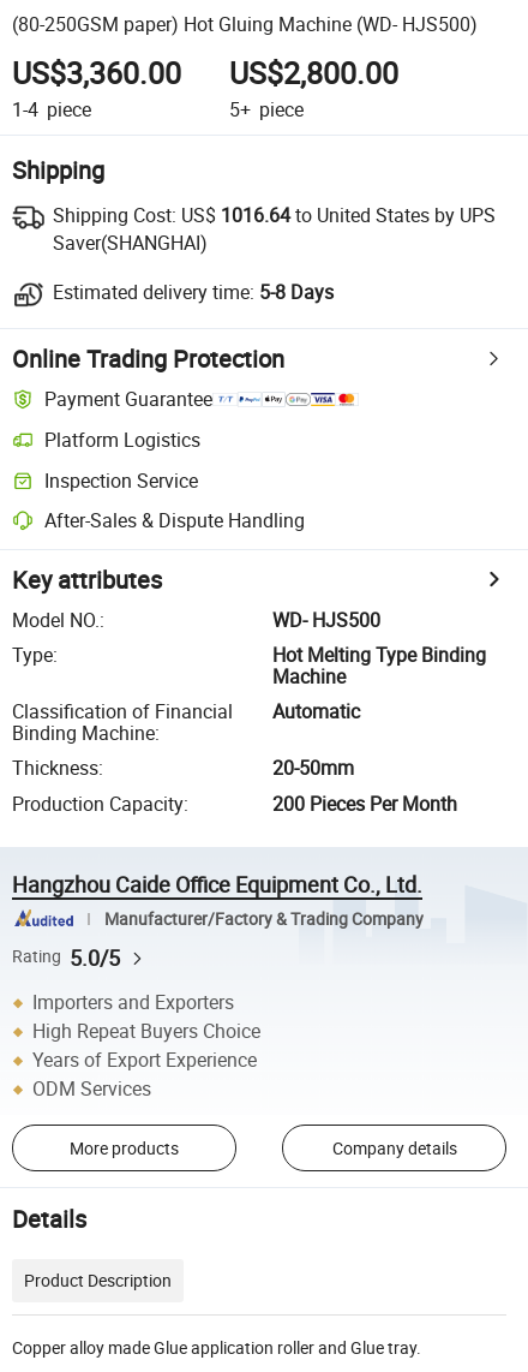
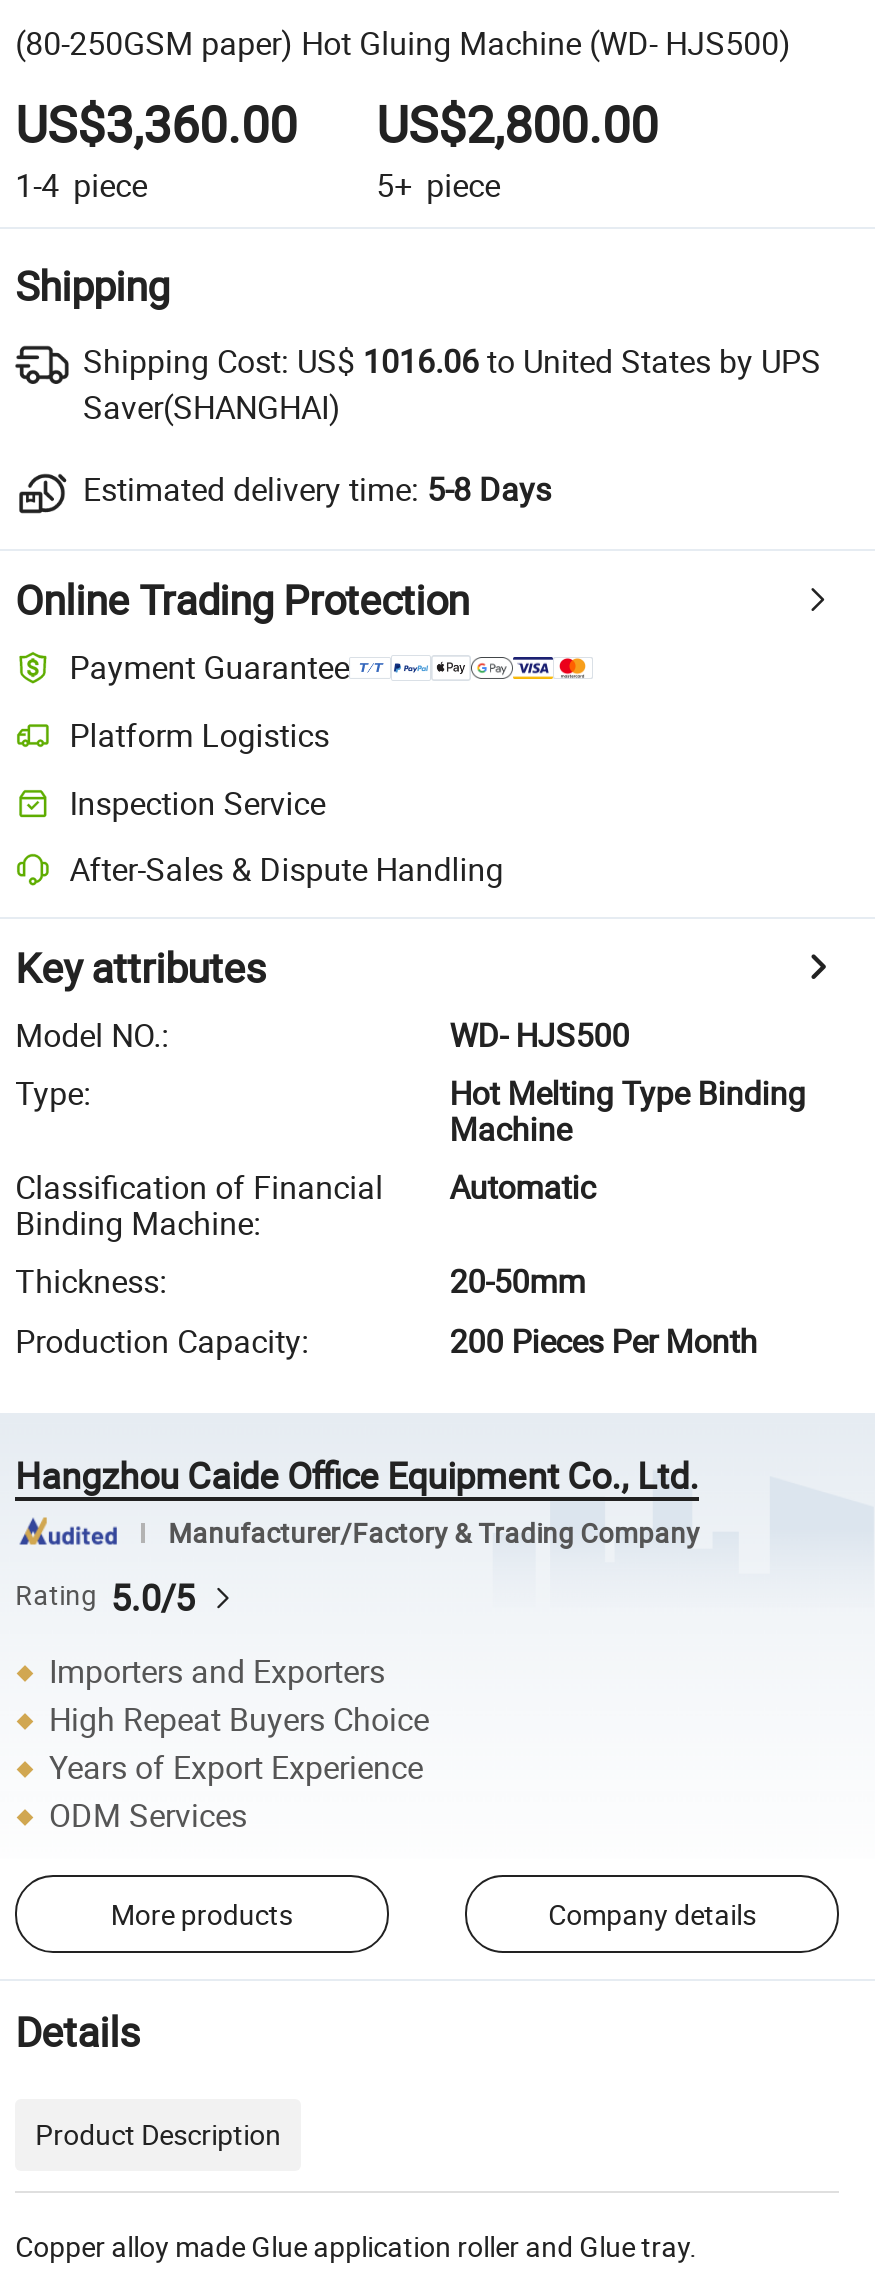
- Shipping Cost: US$1016.64 to United States by UPS
+ Shipping Cost: US$1016.06 to United States by UPS
